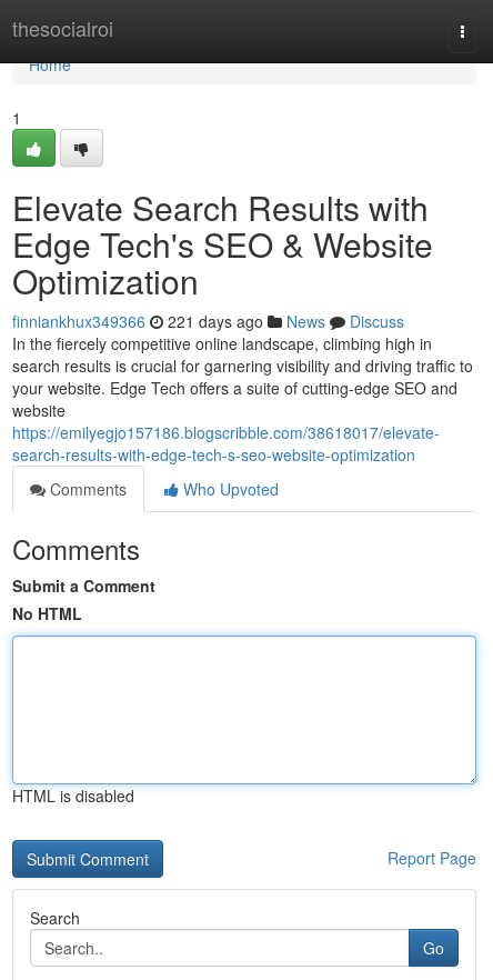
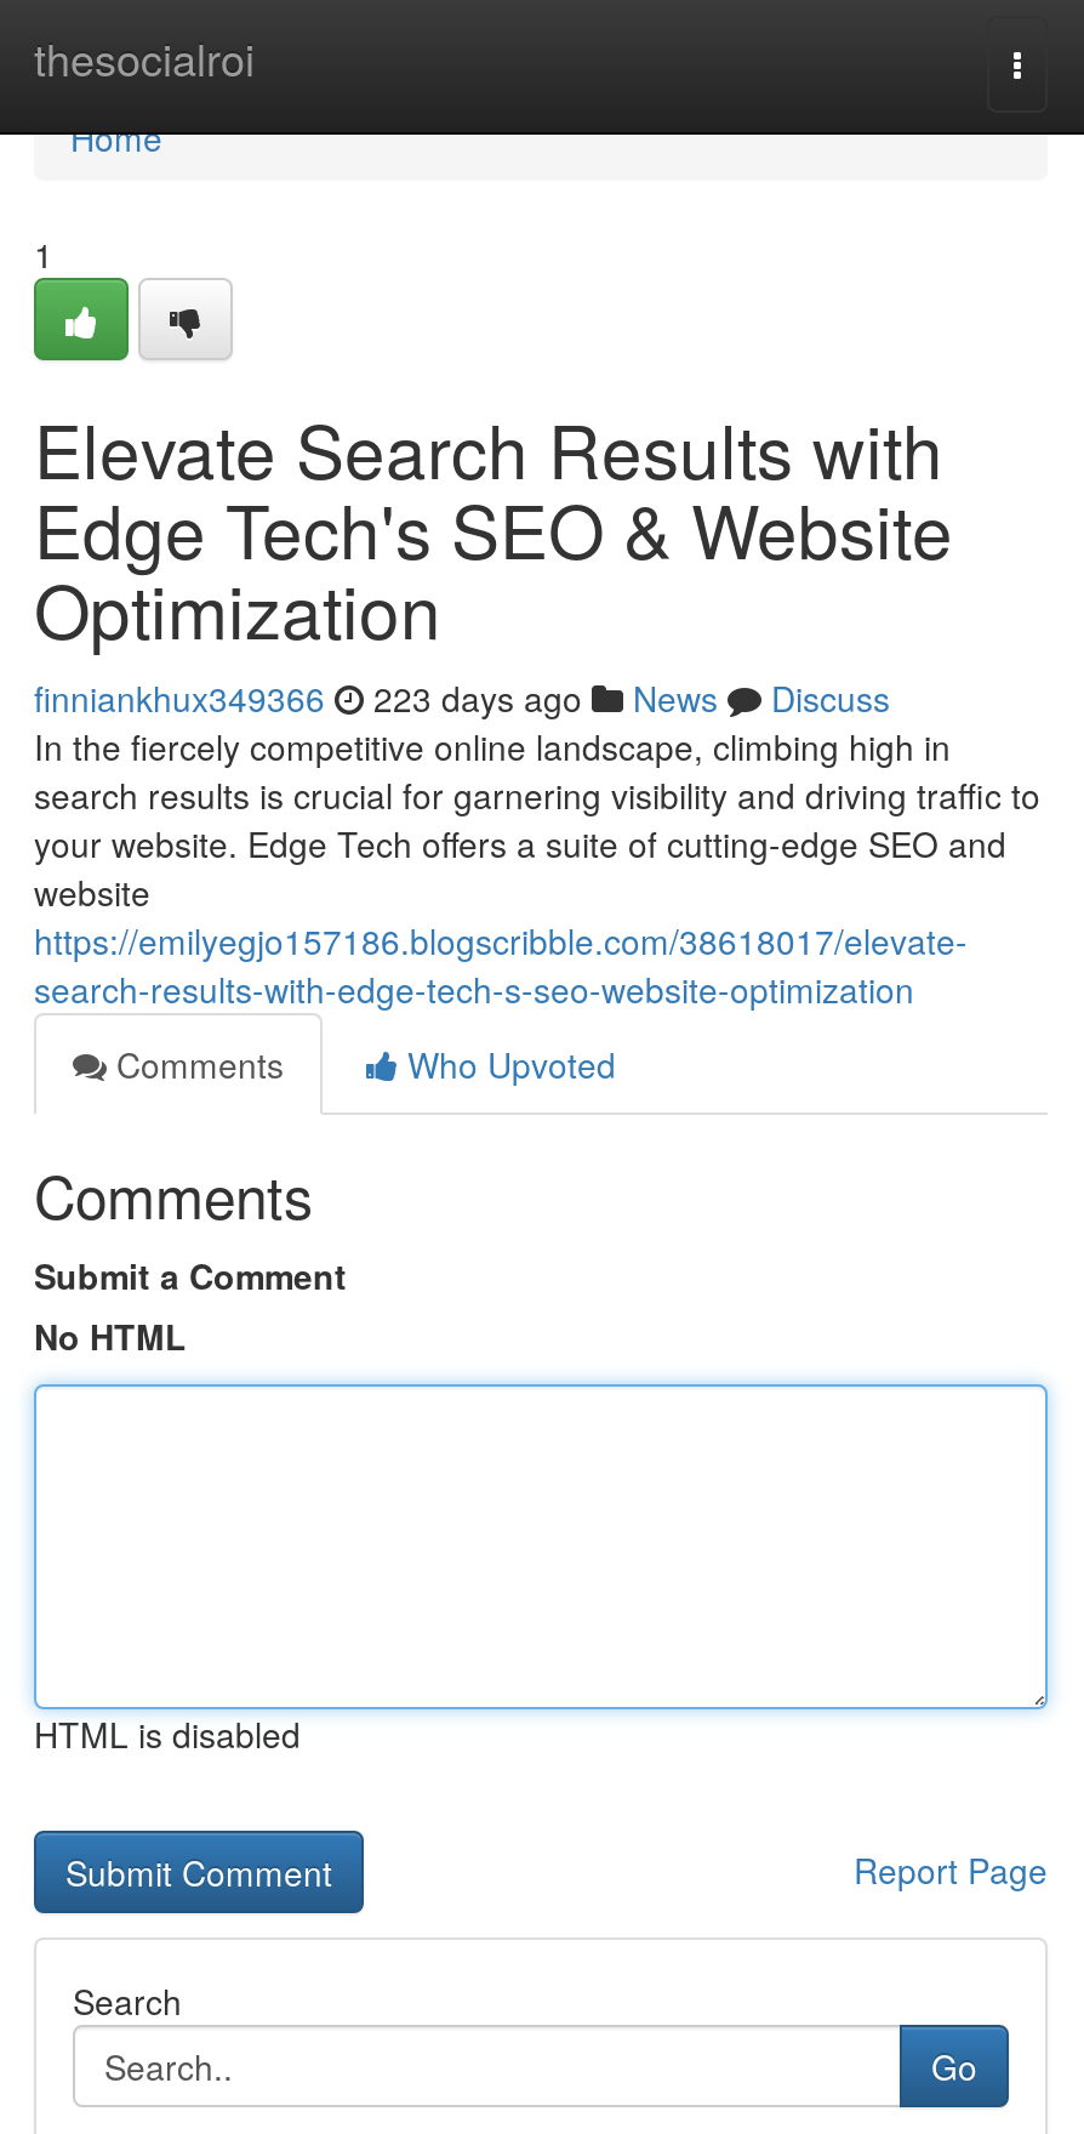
- finniankhux349366 221 days ago News Discuss
+ finniankhux349366 223 days ago News Discuss
